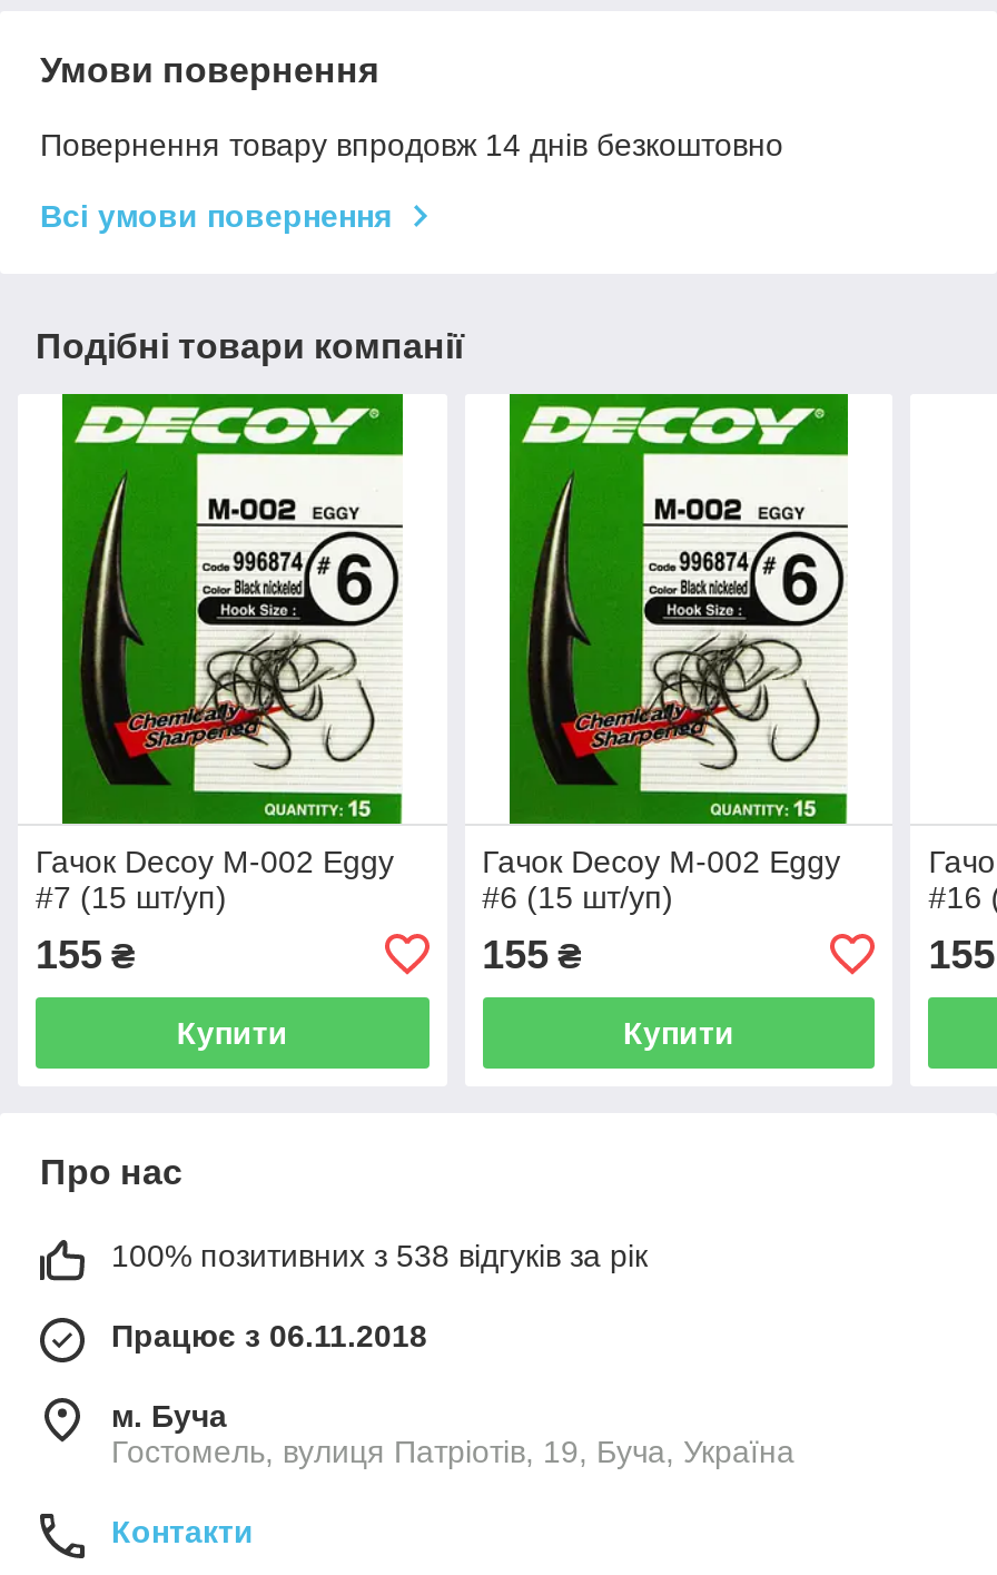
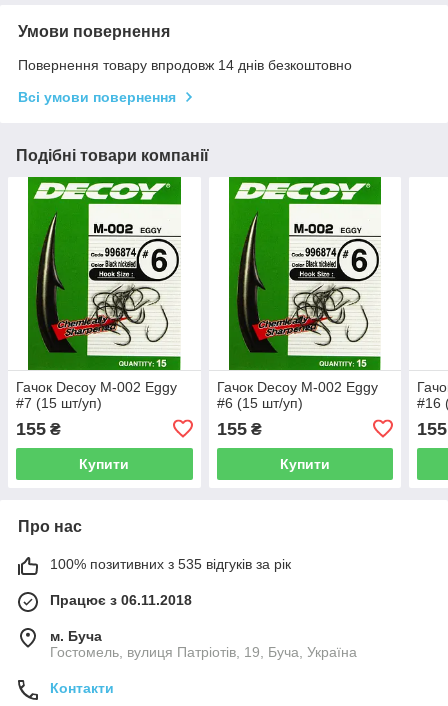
- 100% позитивних з 538 відгуків за рік
+ 100% позитивних з 535 відгуків за рік
